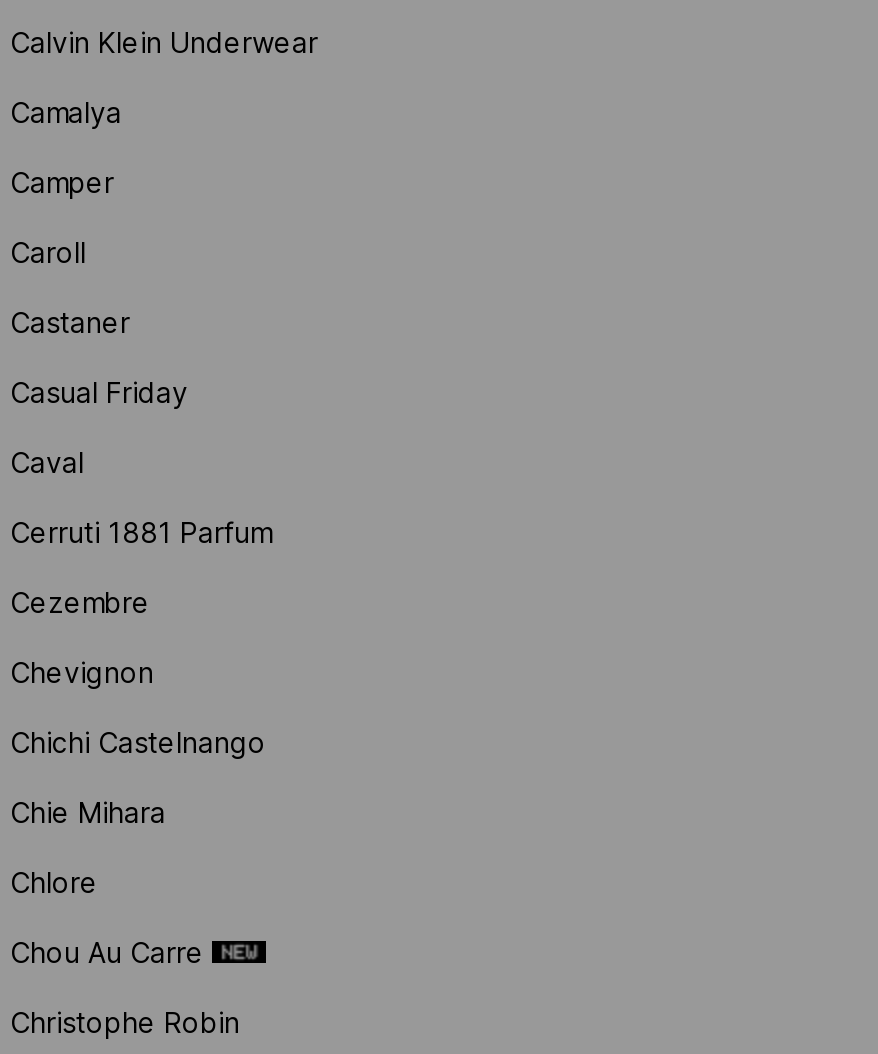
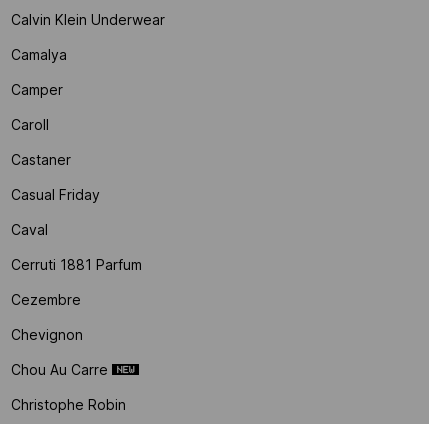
- Chichi Castelnango
- Chie Mihara
- Chlore
